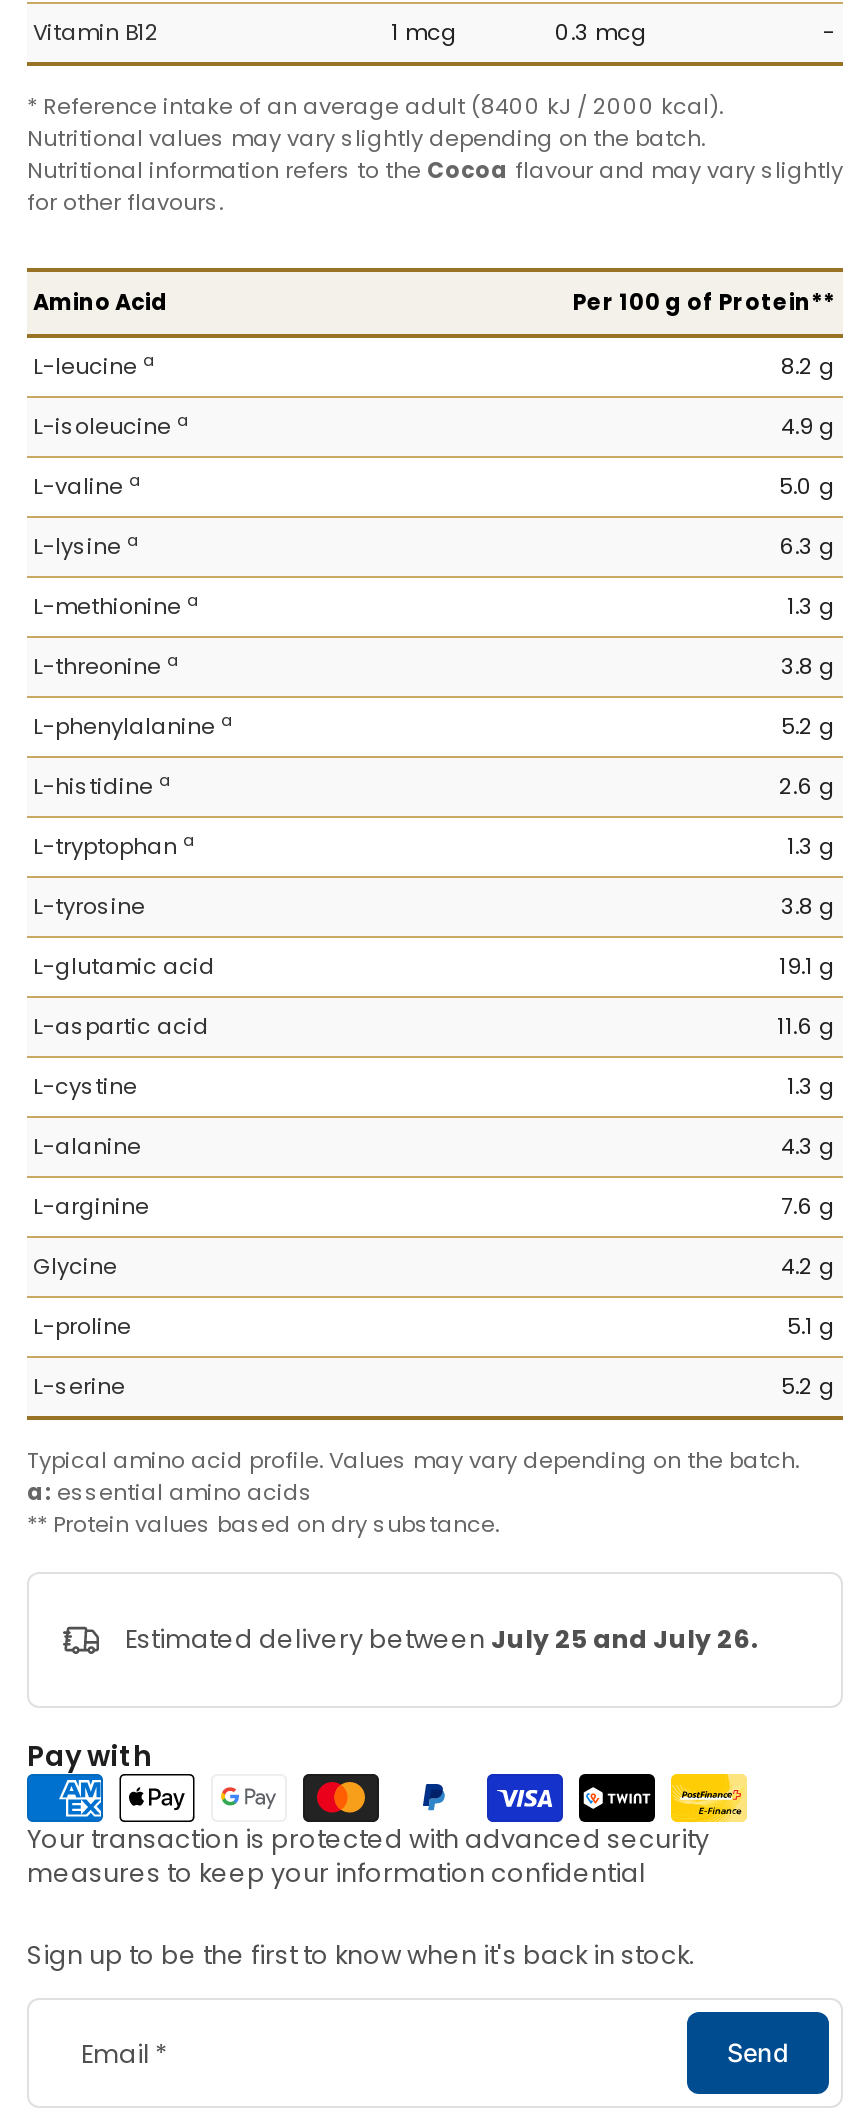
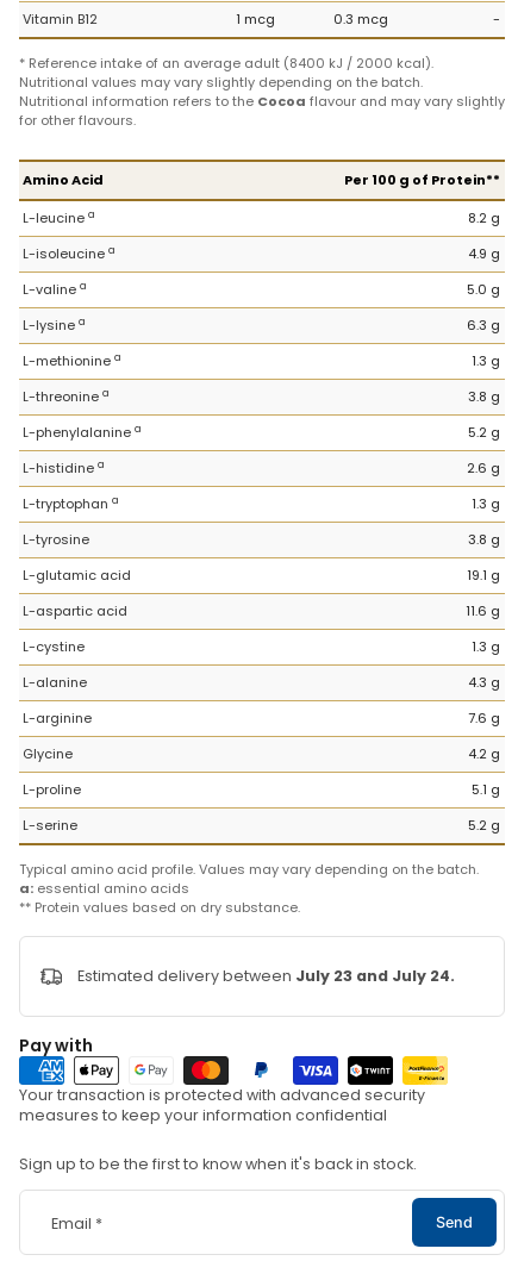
- Estimated delivery between July 25 and July 26.
+ Estimated delivery between July 23 and July 24.
